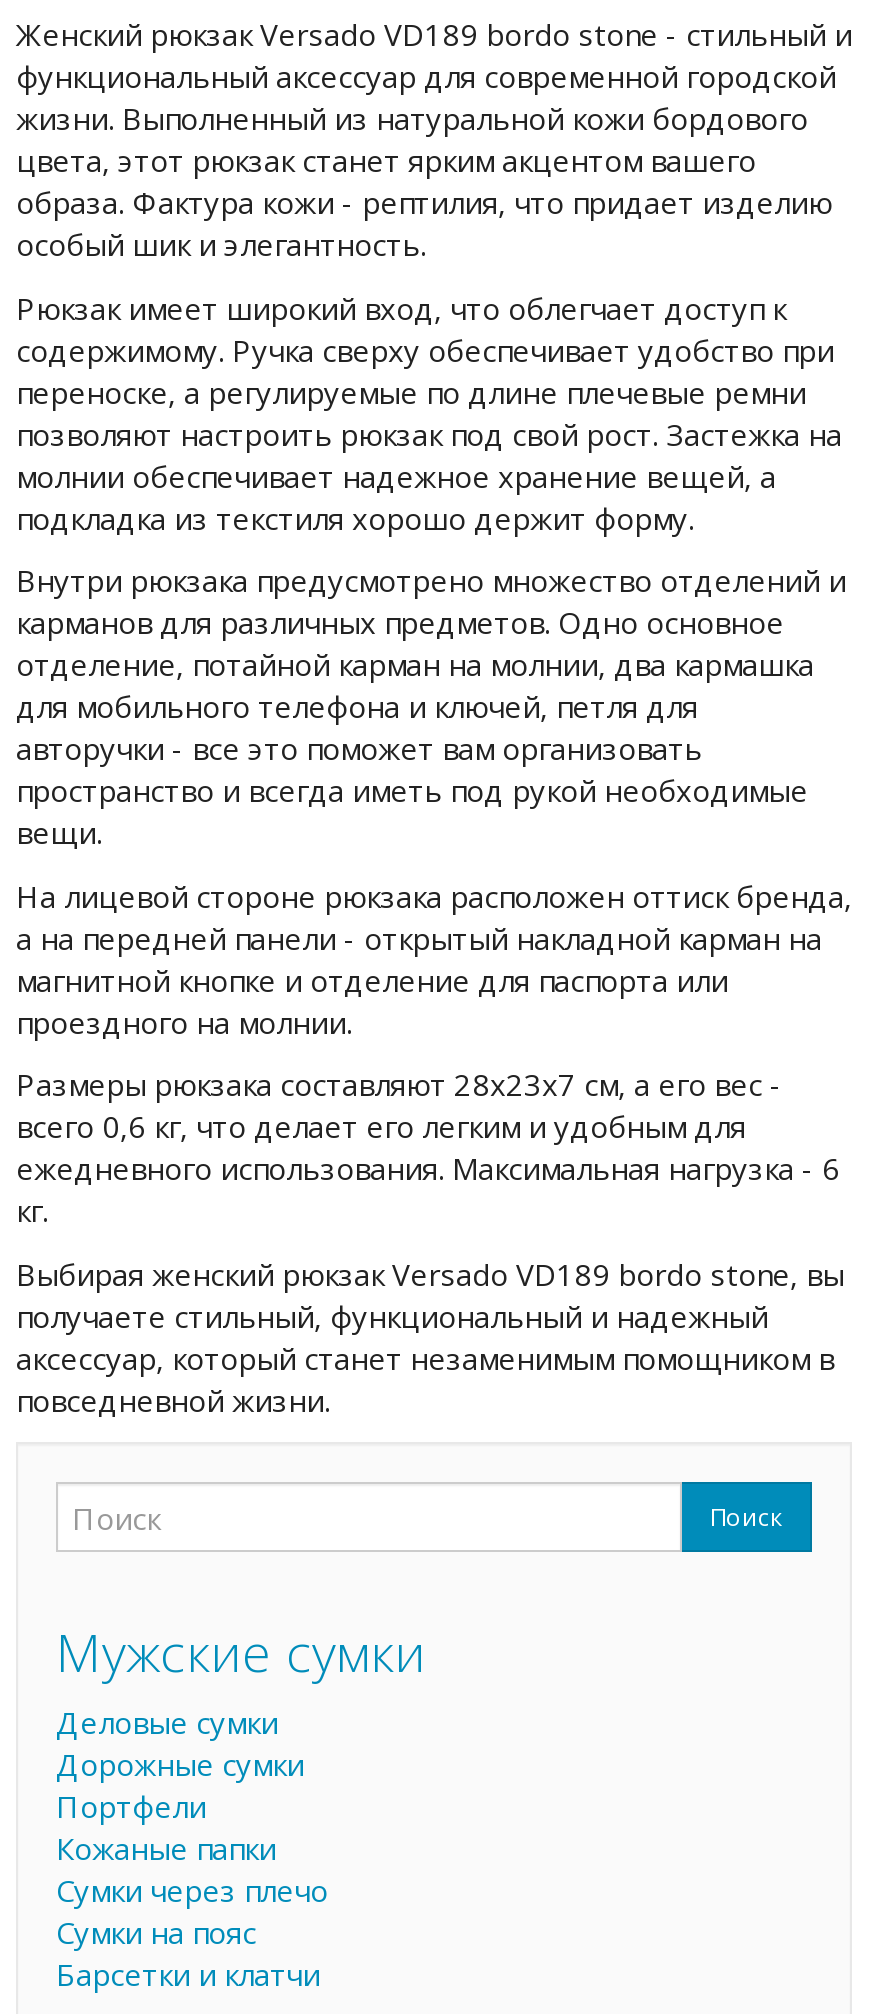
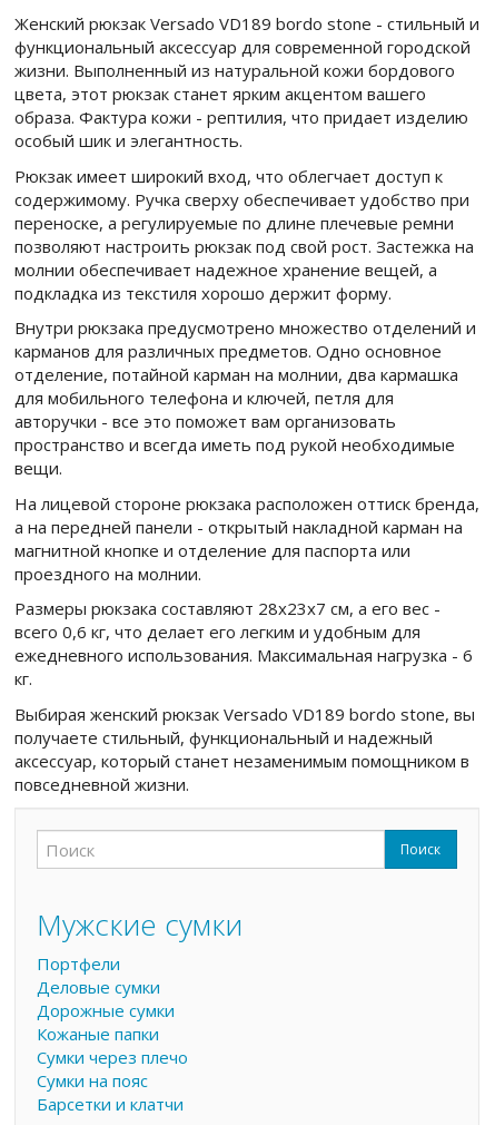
moved down: Деловые сумки | Дорожные сумки

moved up: Портфели
